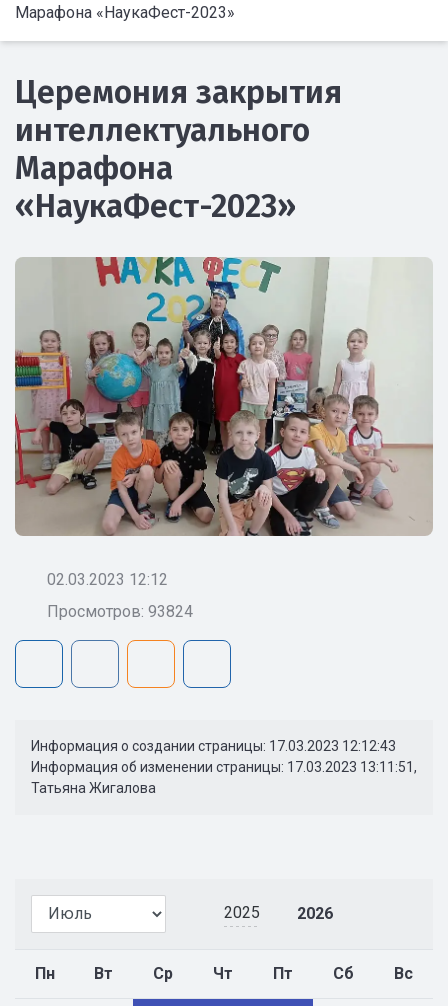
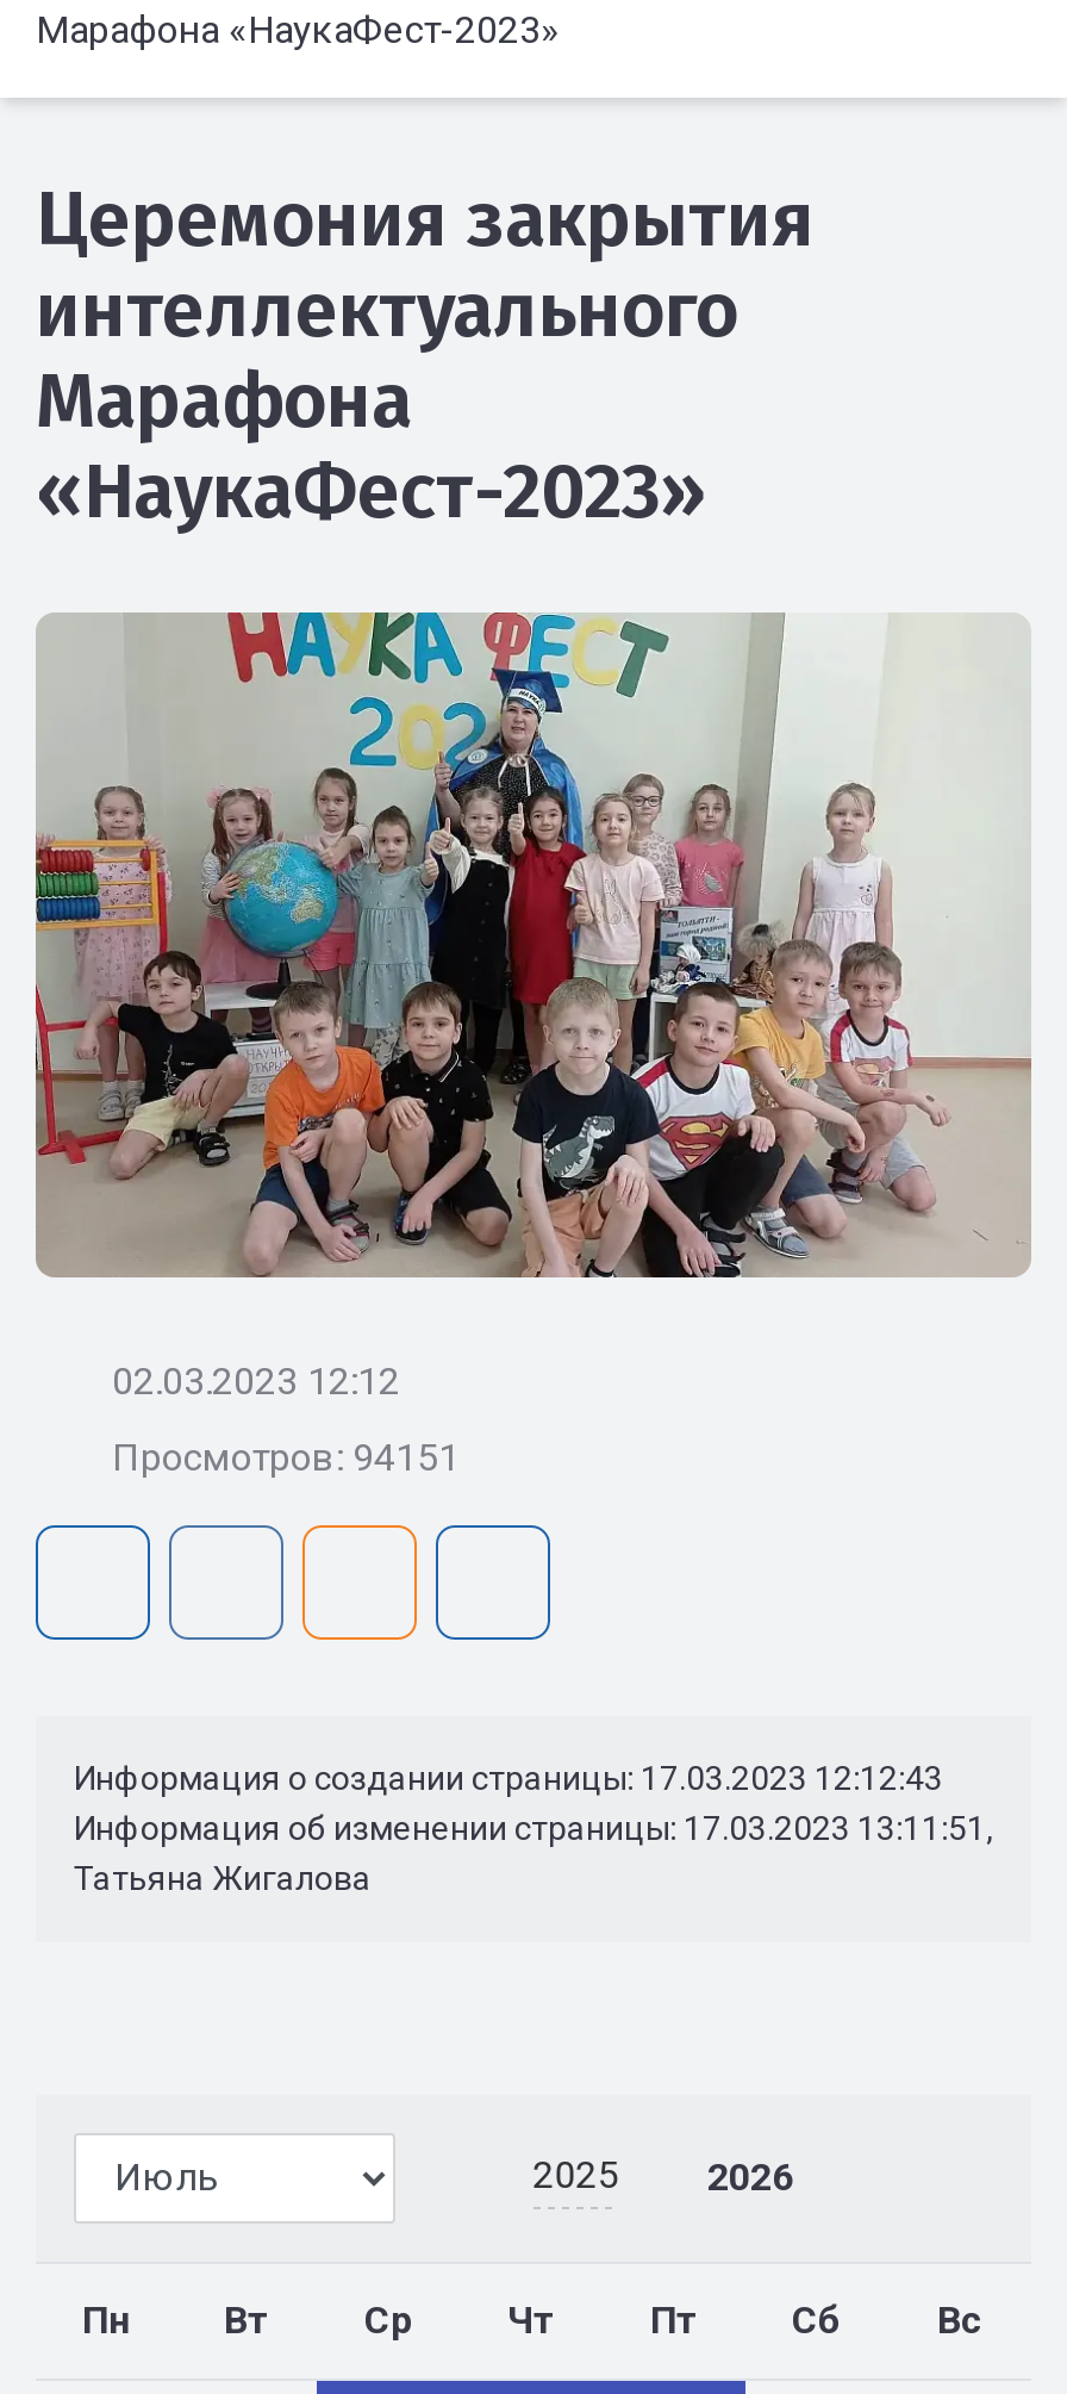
- Просмотров: 93824
+ Просмотров: 94151
